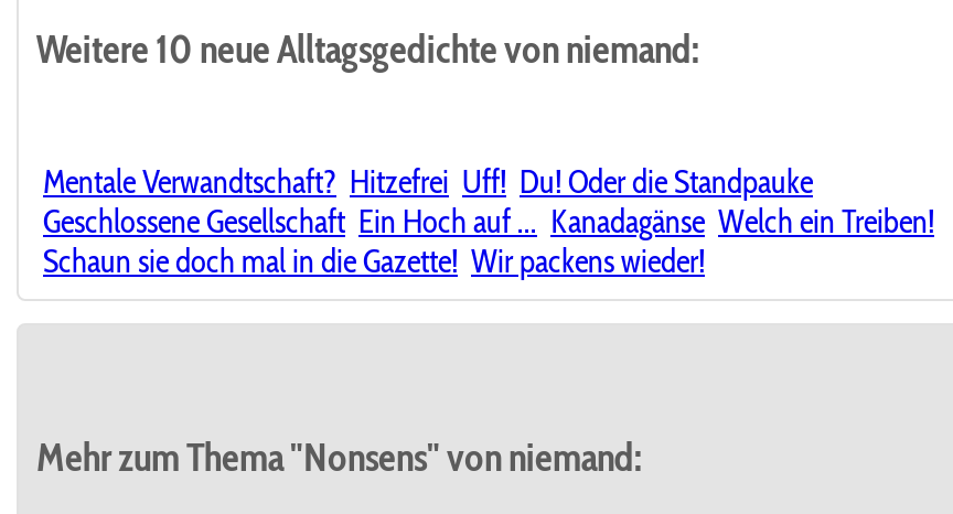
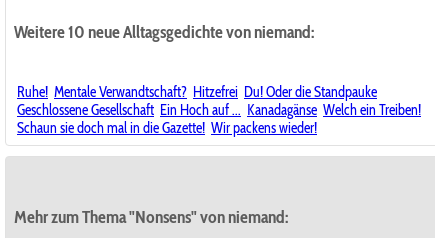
- Mentale Verwandtschaft? Hitzefrei Uff! Du! Oder die Standpauke
+ Ruhe! Mentale Verwandtschaft? Hitzefrei Du! Oder die Standpauke
